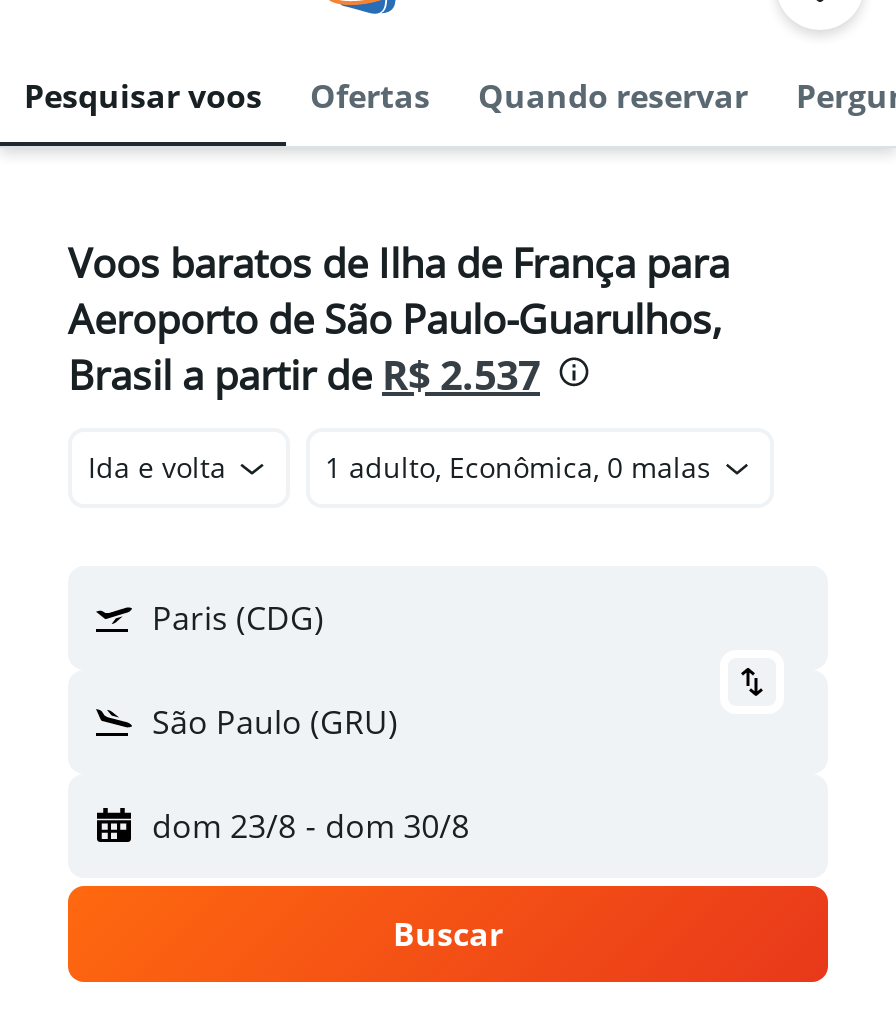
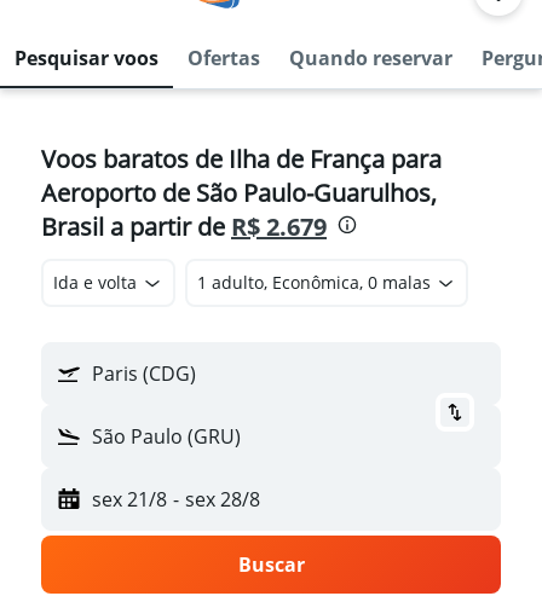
- Brasil a partir de R$ 2.537
+ Brasil a partir de R$ 2.679

- dom 23/8 - dom 30/8
+ sex 21/8 - sex 28/8
